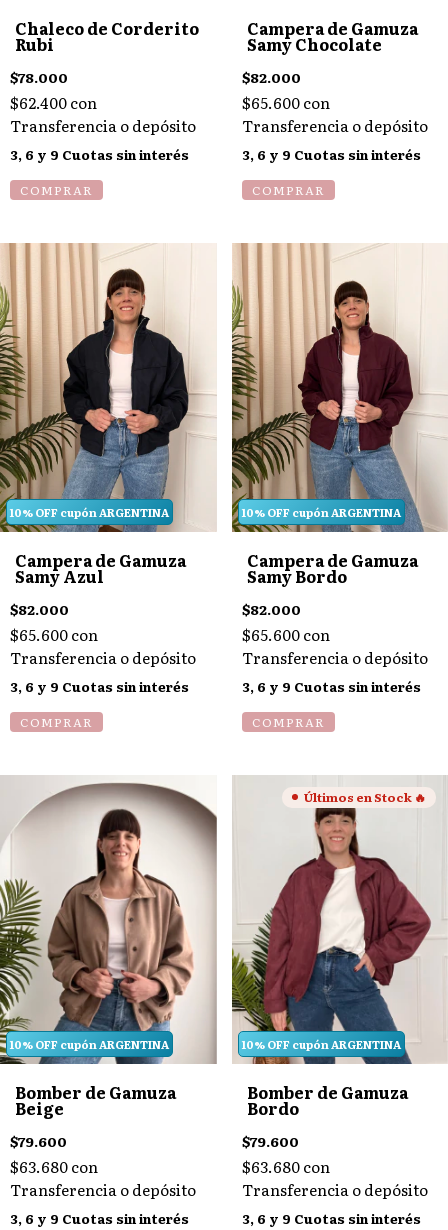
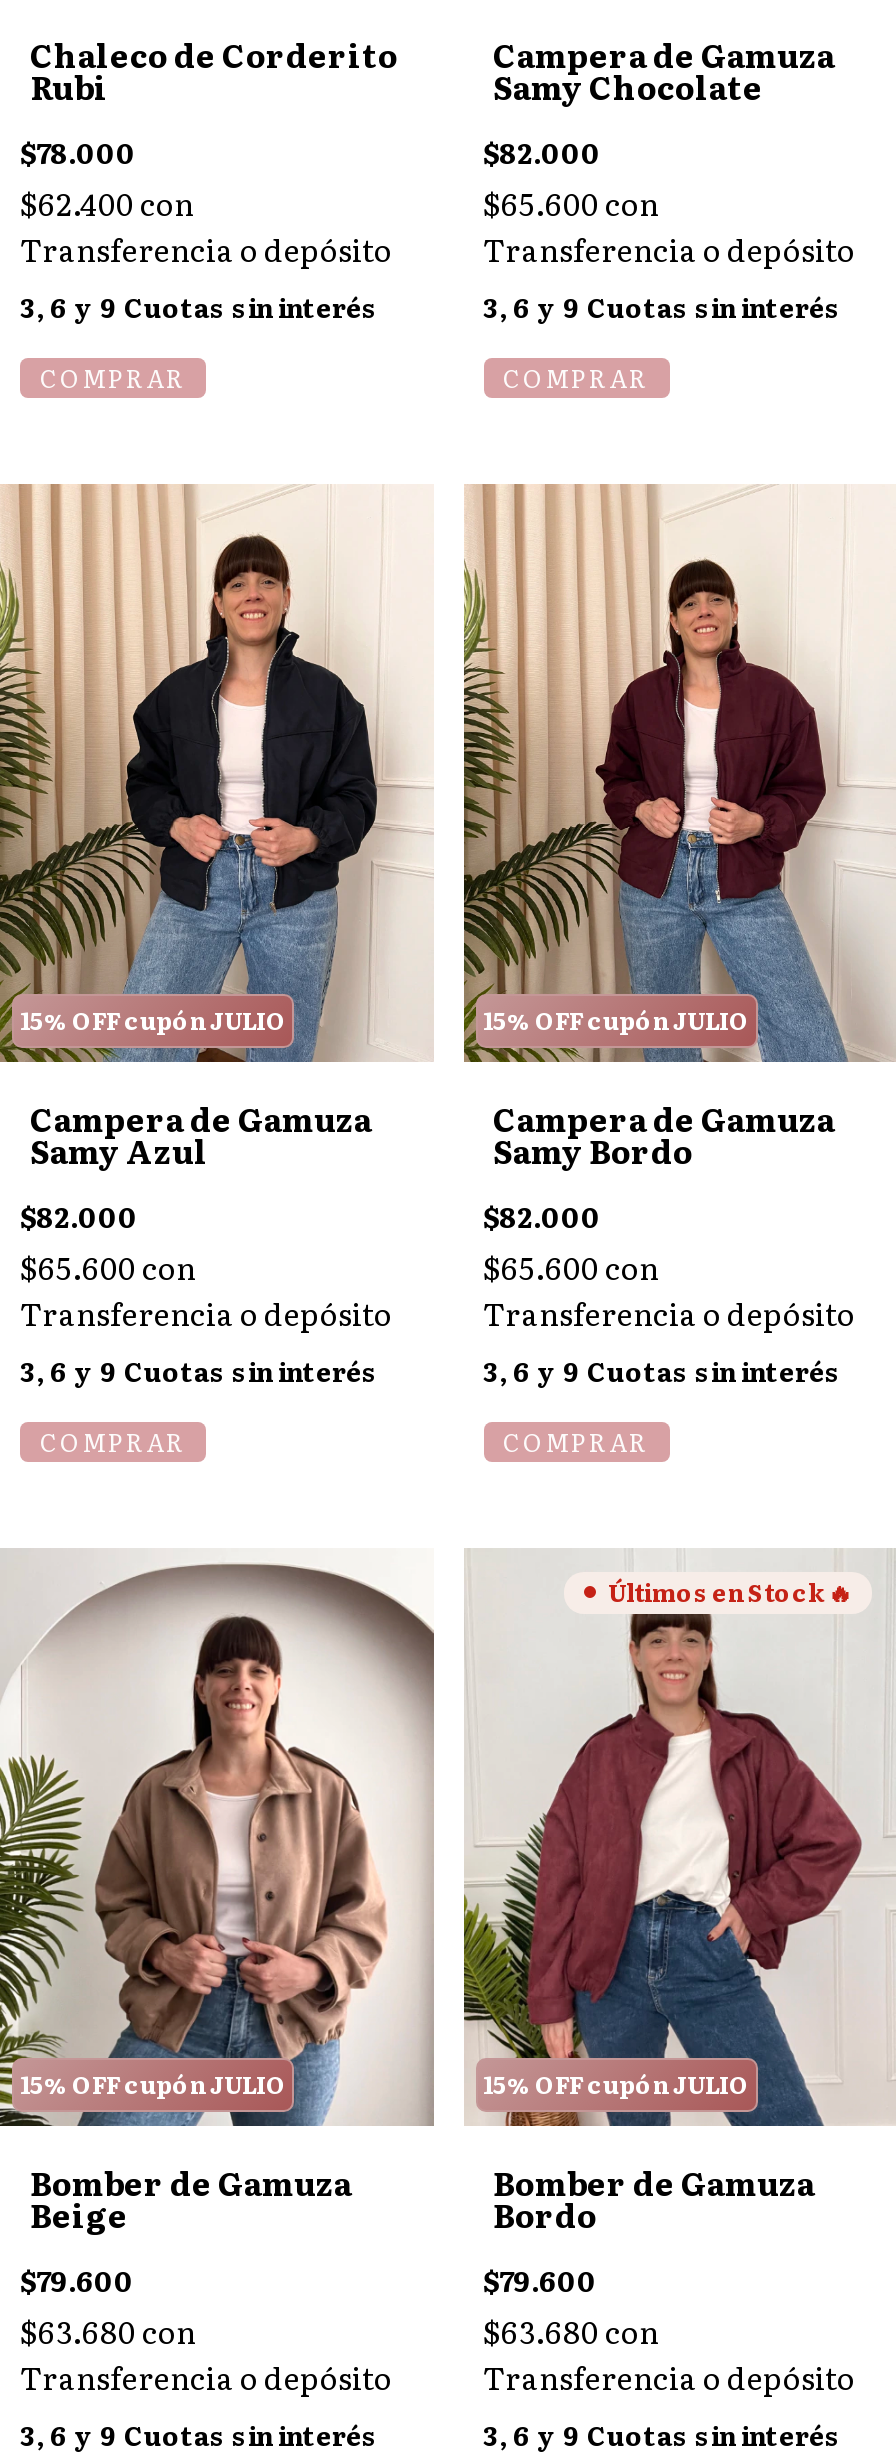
- 10% OFF cupón ARGENTINA
+ 15% OFF cupón JULIO

- 10% OFF cupón ARGENTINA
+ 15% OFF cupón JULIO

- 10% OFF cupón ARGENTINA
+ 15% OFF cupón JULIO

- 10% OFF cupón ARGENTINA
+ 15% OFF cupón JULIO
